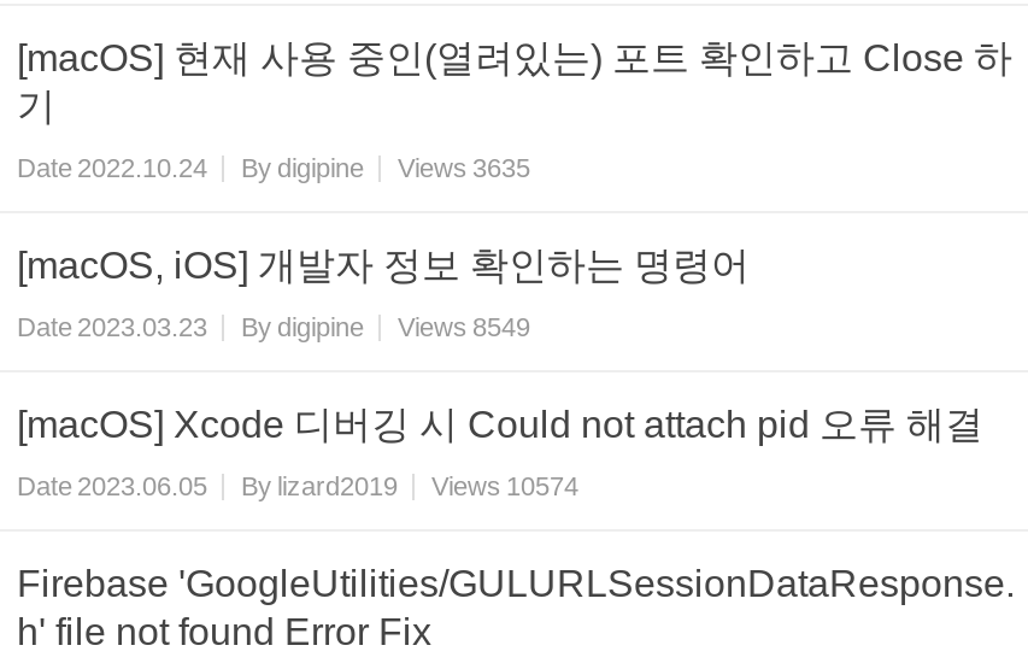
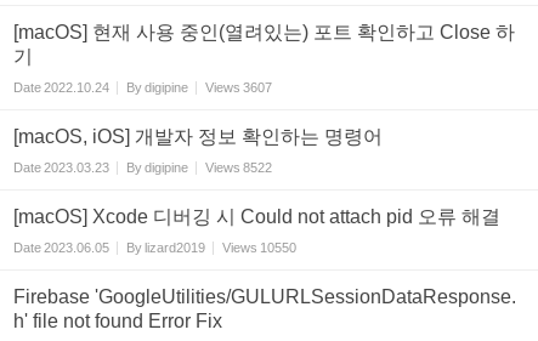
- Date 2022.10.24 By digipine Views 3635
+ Date 2022.10.24 By digipine Views 3607

- Date 2023.03.23 By digipine Views 8549
+ Date 2023.03.23 By digipine Views 8522

- Date 2023.06.05 By lizard2019 Views 10574
+ Date 2023.06.05 By lizard2019 Views 10550
